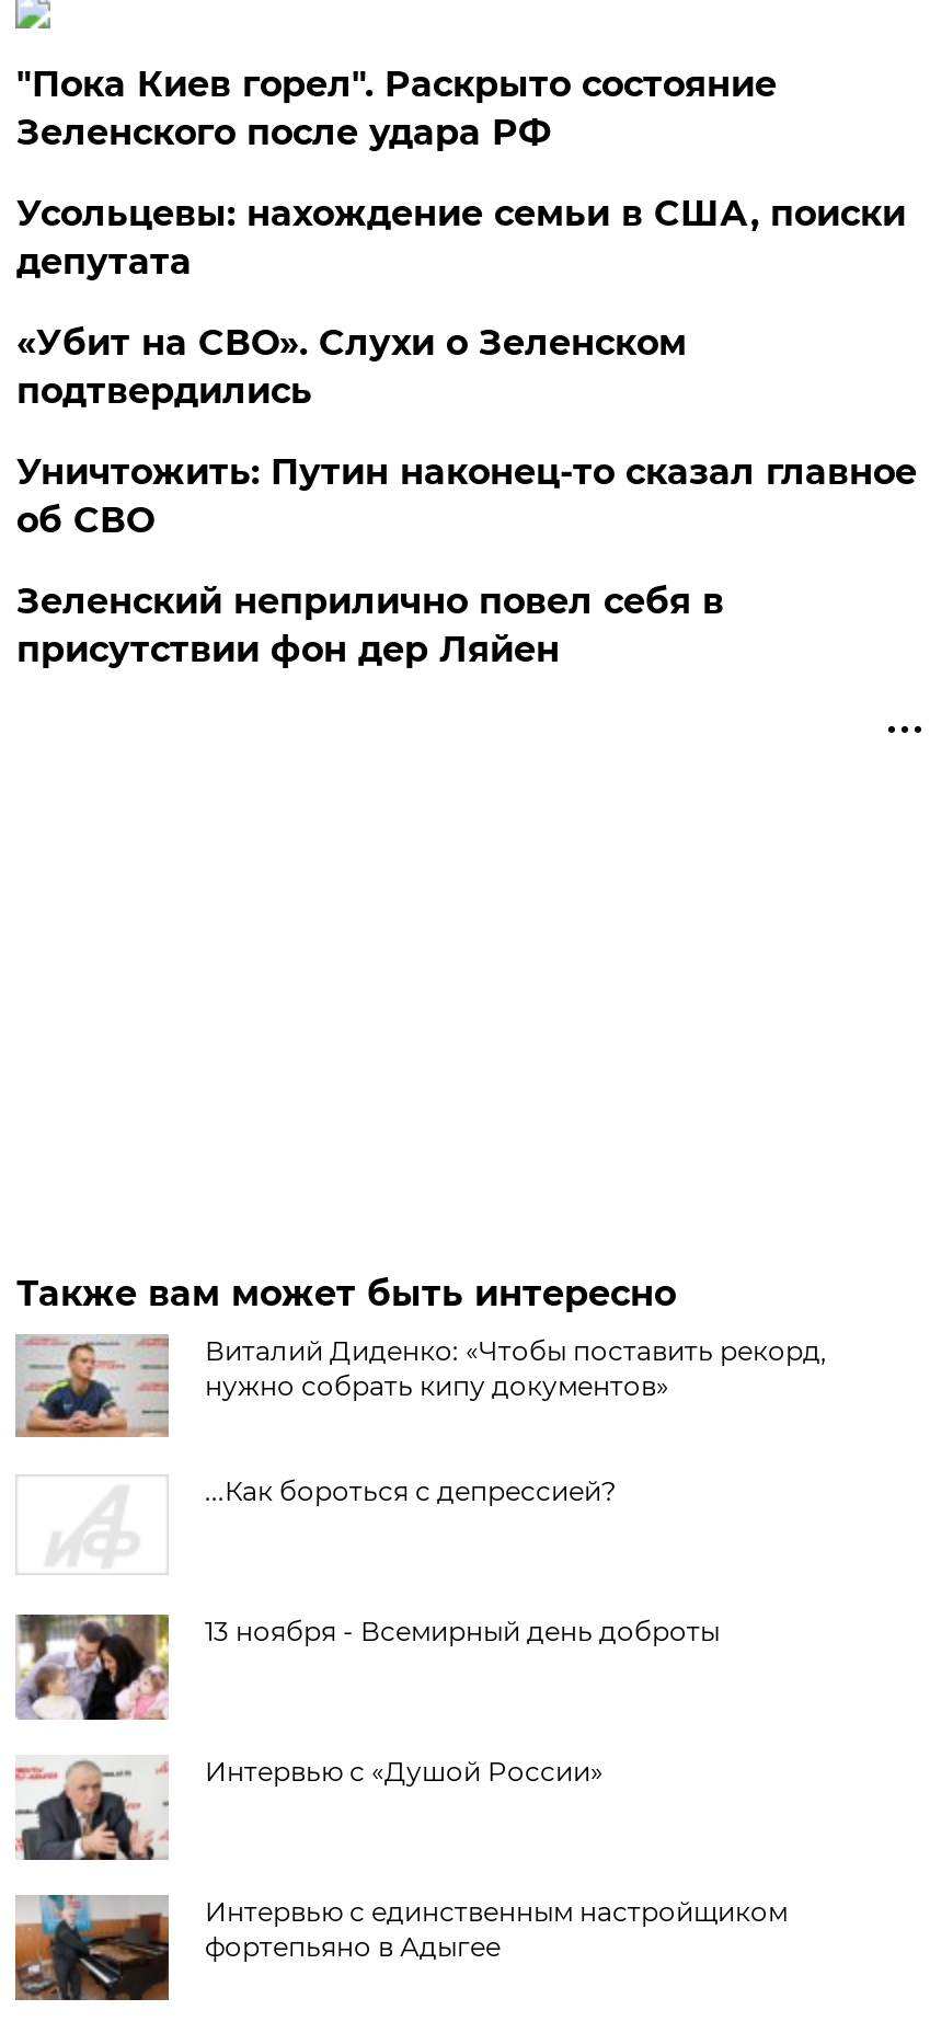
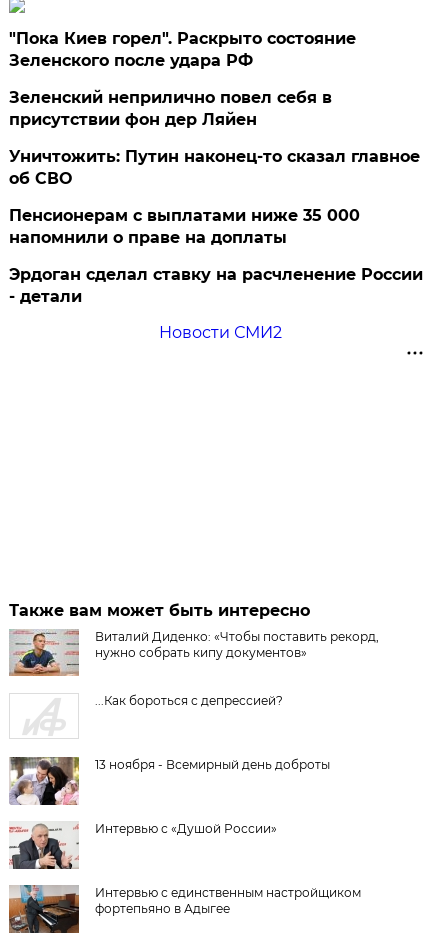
- Усольцевы: нахождение семьи в США, поиски
- депутата
- «Убит на СВО». Слухи о Зеленском
- подтвердились

moved down: Уничтожить: Путин наконец-то сказал главное | об СВО

moved up: Зеленский неприлично повел cебя в | присутствии фон дер Ляйен

+ Пенсионерам с выплатами ниже 35 000
+ напомнили о праве на доплаты
+ Эрдоган сделал ставку на расчленение России
+ - детали
+ Новости СМИ2
